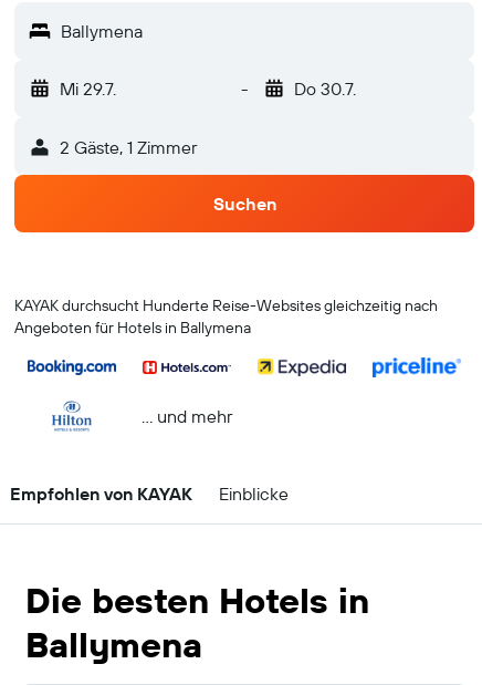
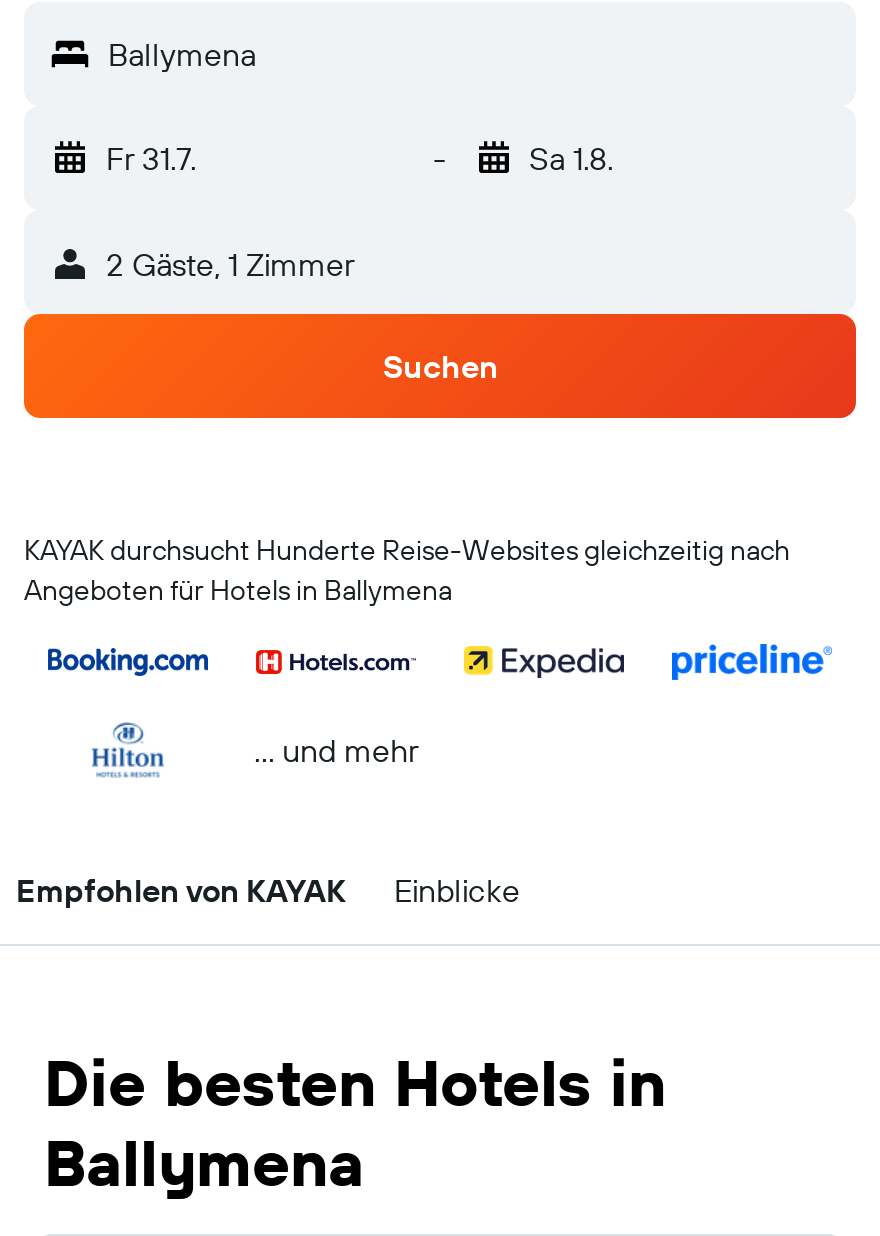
- Mi 29.7.
+ Fr 31.7.

- Do 30.7.
+ Sa 1.8.
